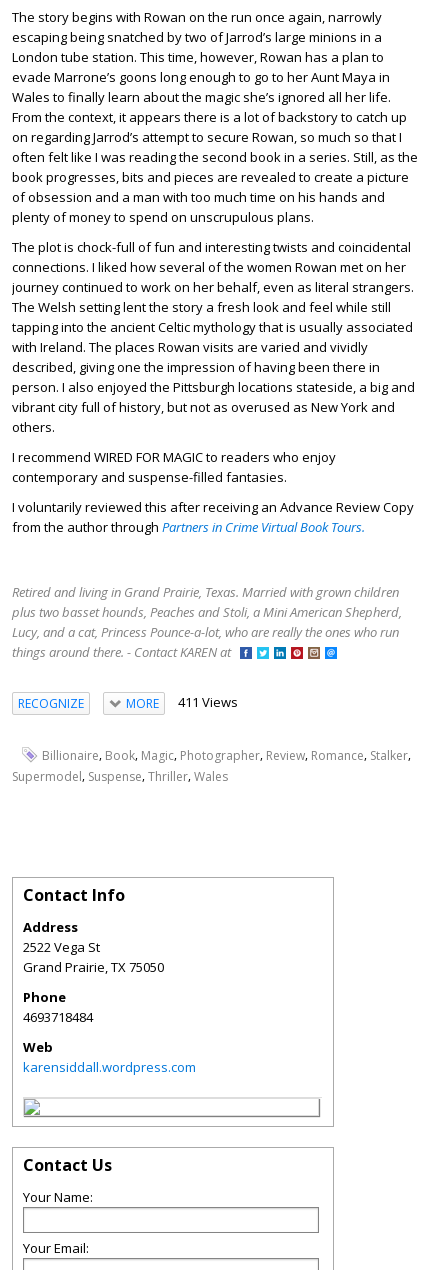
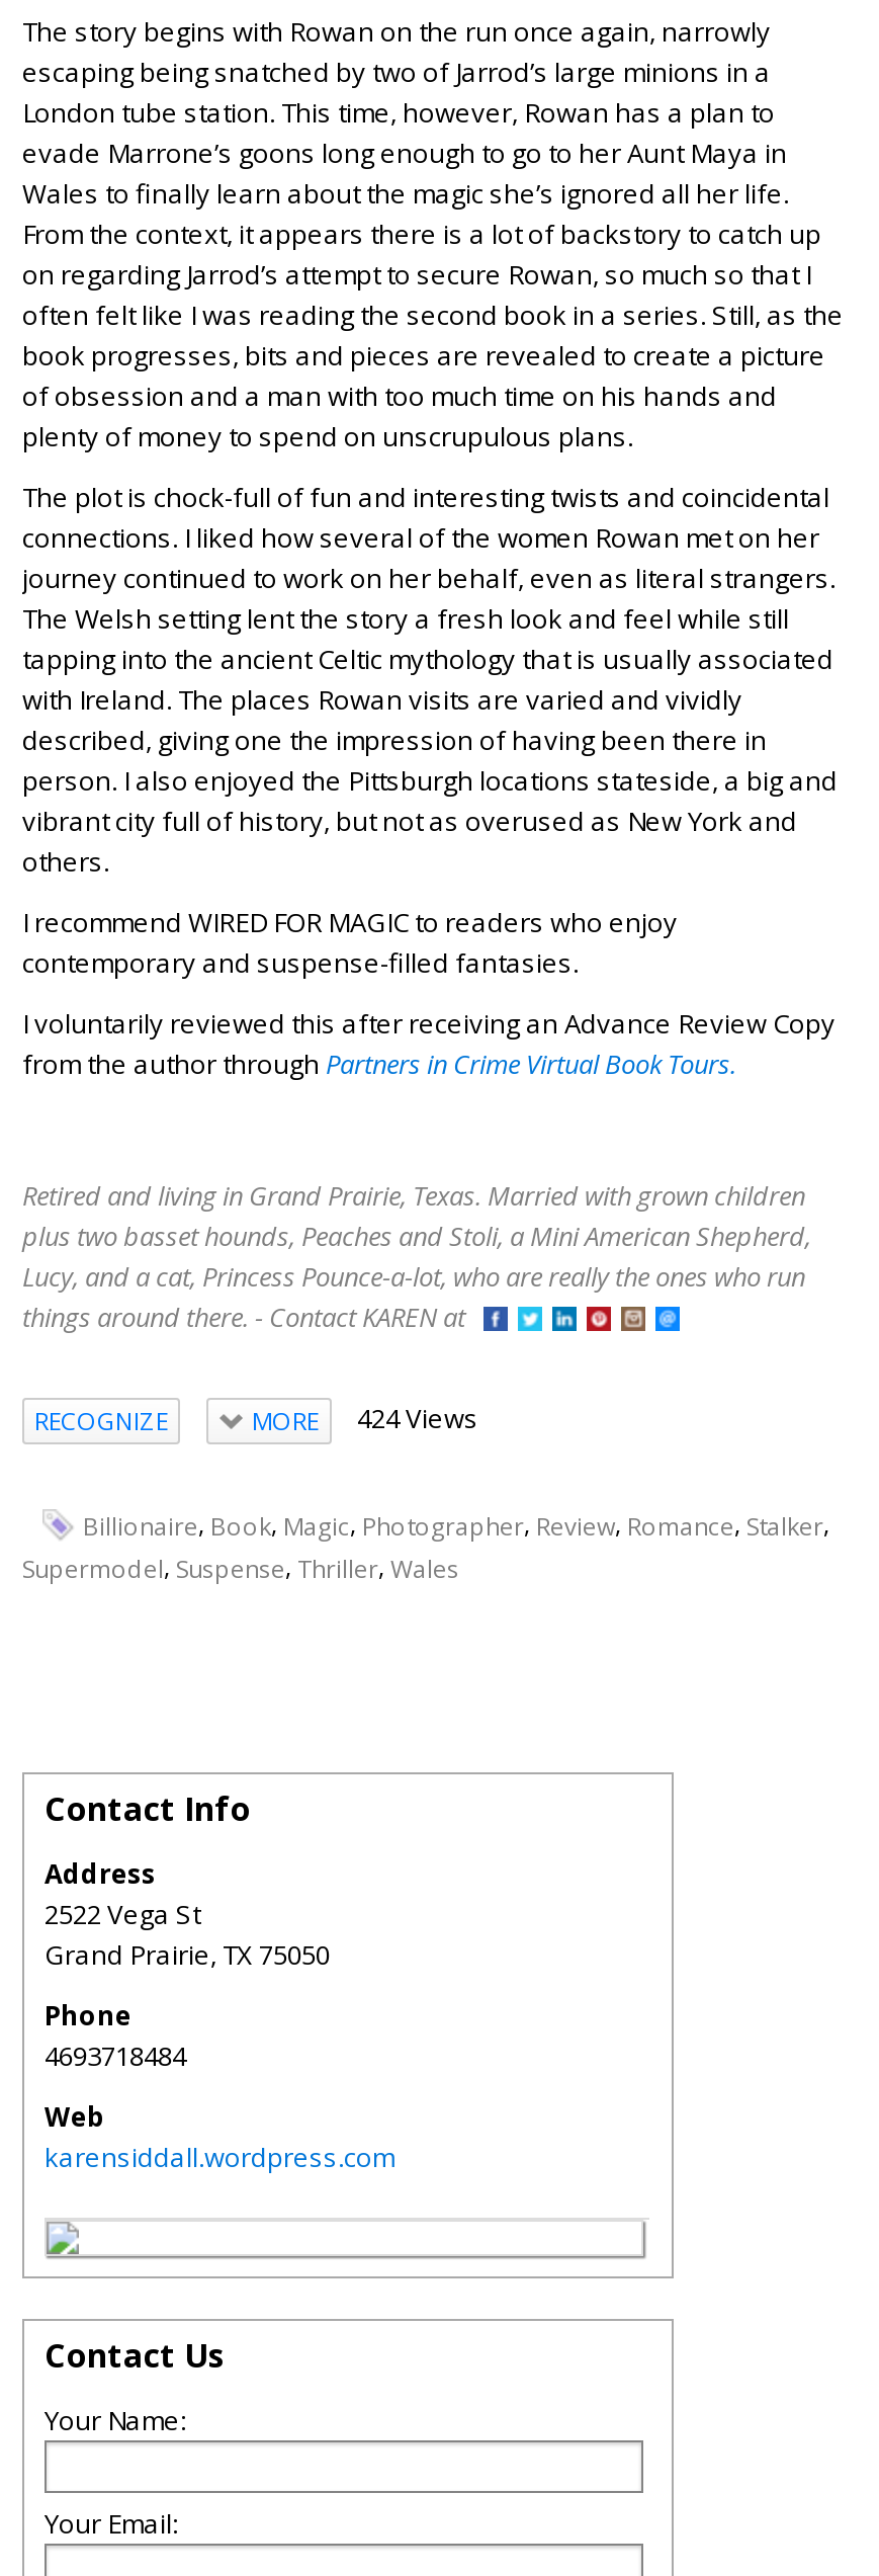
- MORE 411 Views
+ MORE 424 Views
